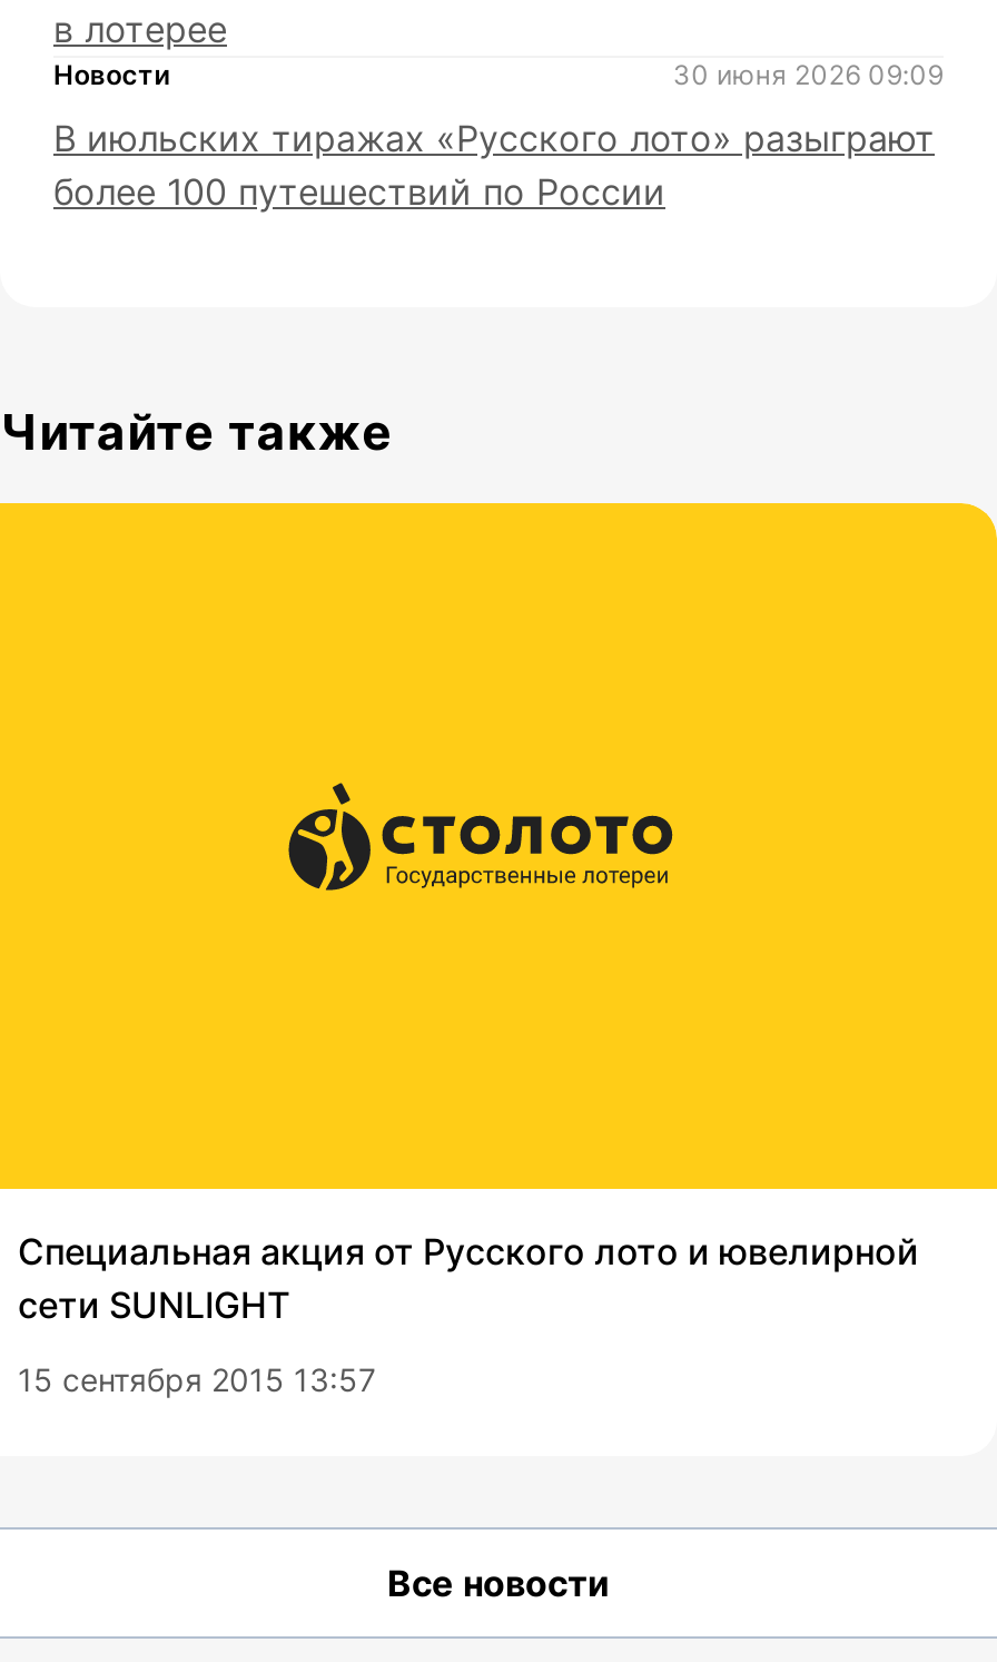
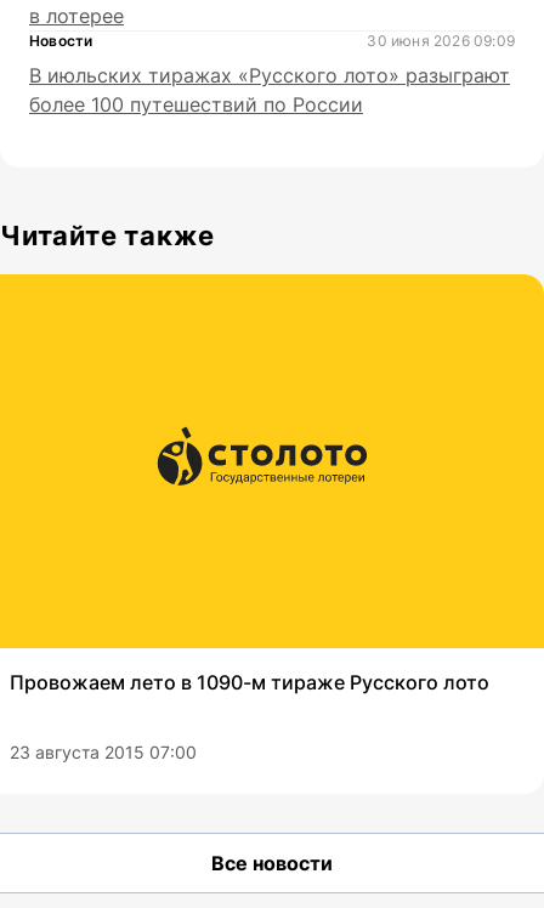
- Специальная акция от Русского лото и ювелирной
- сети SUNLIGHT
+ Провожаем лето в 1090-м тираже Русского лото

- 15 сентября 2015 13:57
+ 23 августа 2015 07:00
